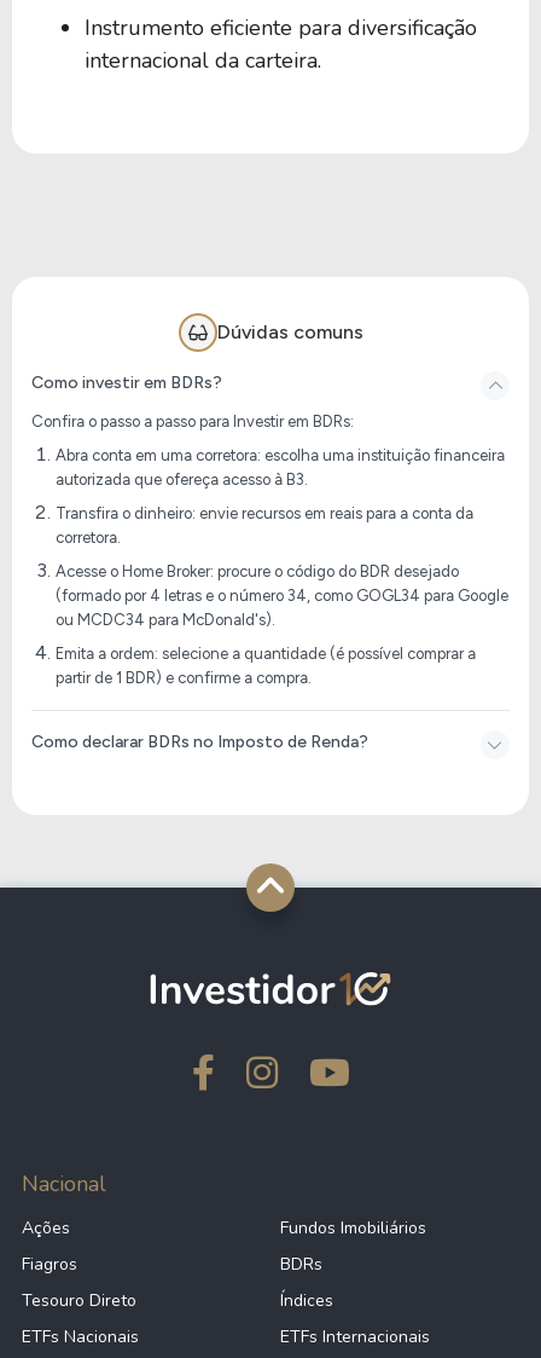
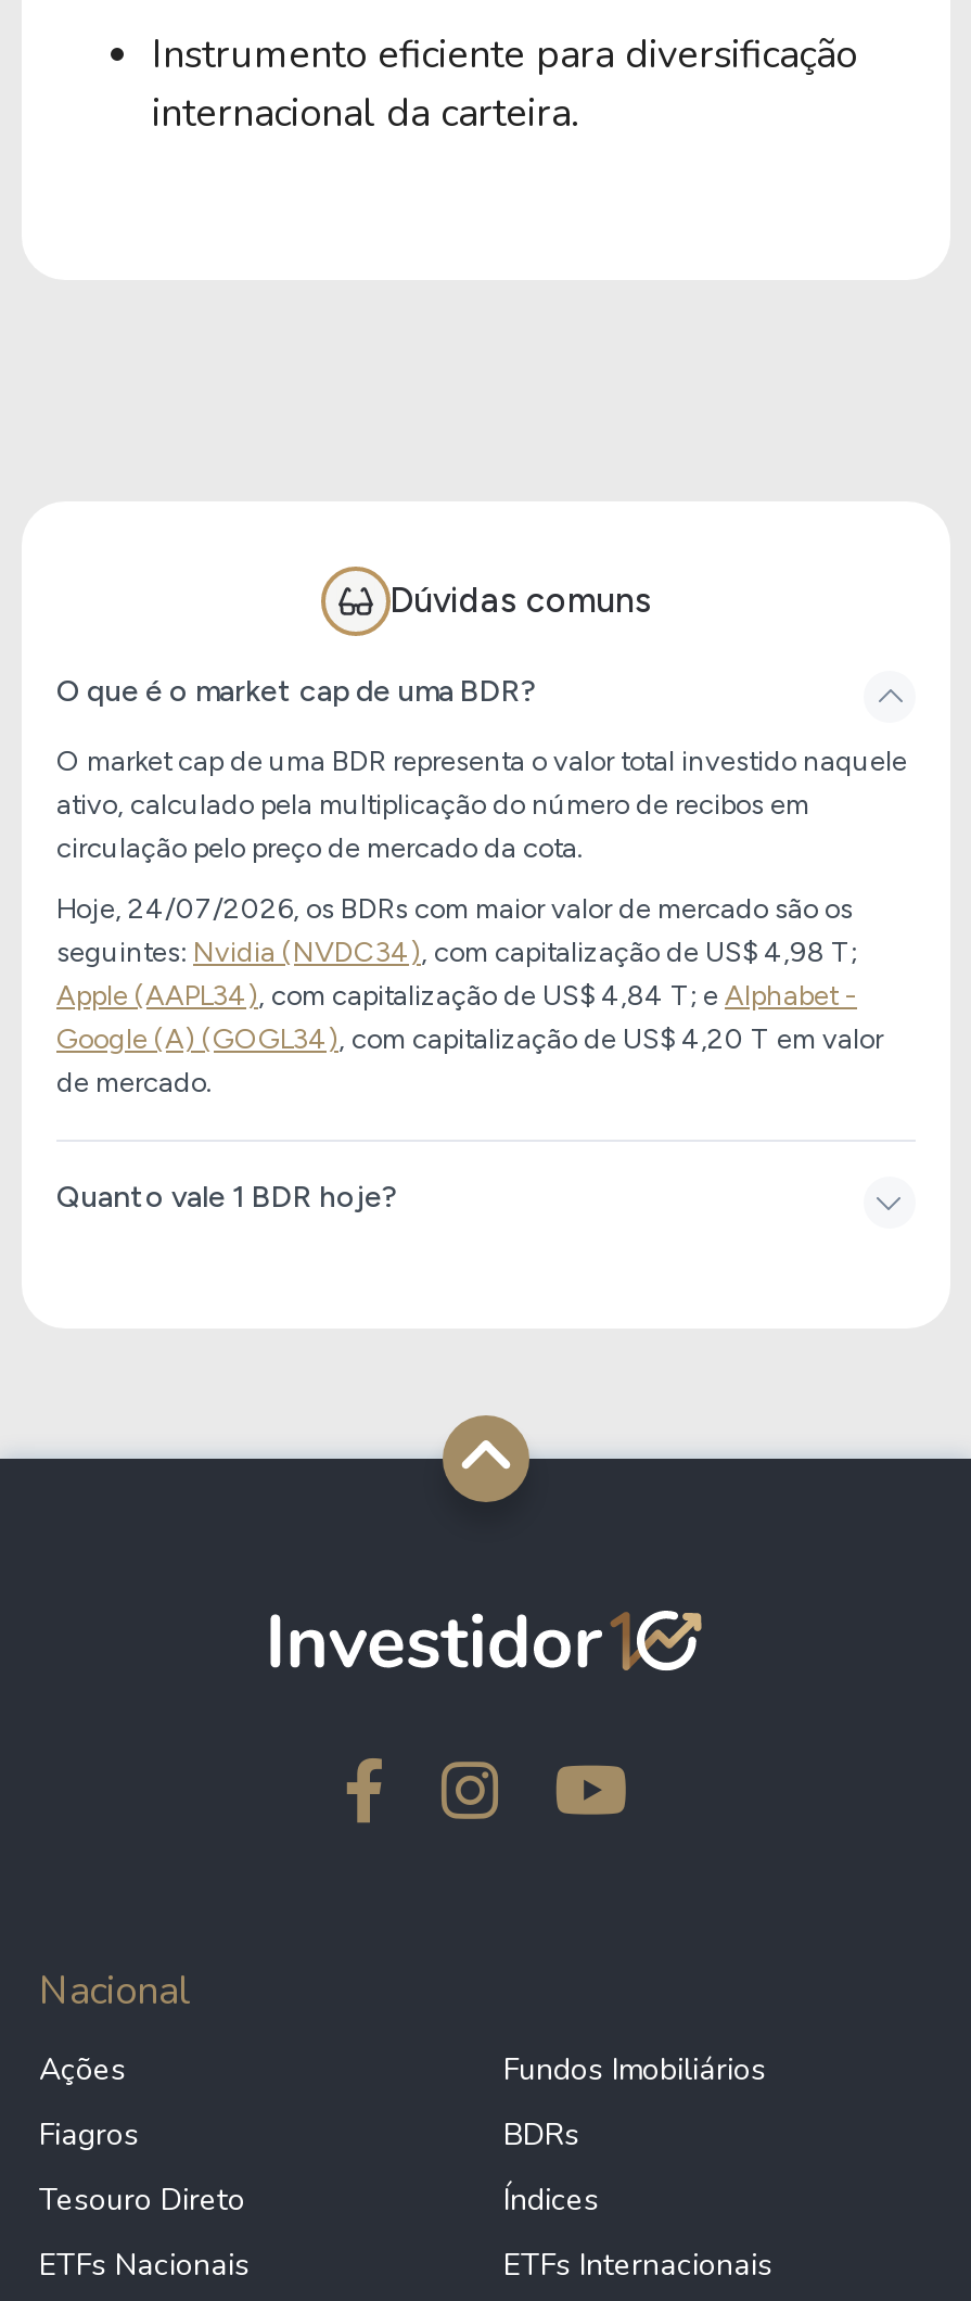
- Como investir em BDRs?
- Confira o passo a passo para Investir em BDRs:
- Abra conta em uma corretora: escolha uma instituição financeira
- autorizada que ofereça acesso à B3.
- Transfira o dinheiro: envie recursos em reais para a conta da
- corretora.
- Acesse o Home Broker: procure o código do BDR desejado
- (formado por 4 letras e o número 34, como GOGL34 para Google
- ou MCDC34 para McDonald's).
- Emita a ordem: selecione a quantidade (é possível comprar a
- partir de 1 BDR) e confirme a compra.
- Como declarar BDRs no Imposto de Renda?
+ O que é o market cap de uma BDR?
+ O market cap de uma BDR representa o valor total investido naquele
+ ativo, calculado pela multiplicação do número de recibos em
+ circulação pelo preço de mercado da cota.
+ Hoje, 24/07/2026, os BDRs com maior valor de mercado são os
+ seguintes: Nvidia (NVDC34), com capitalização de US$ 4,98 T;
+ Apple (AAPL34), com capitalização de US$ 4,84 T; e Alphabet -
+ Google (A) (GOGL34), com capitalização de US$ 4,20 T em valor
+ de mercado.
+ Quanto vale 1 BDR hoje?
